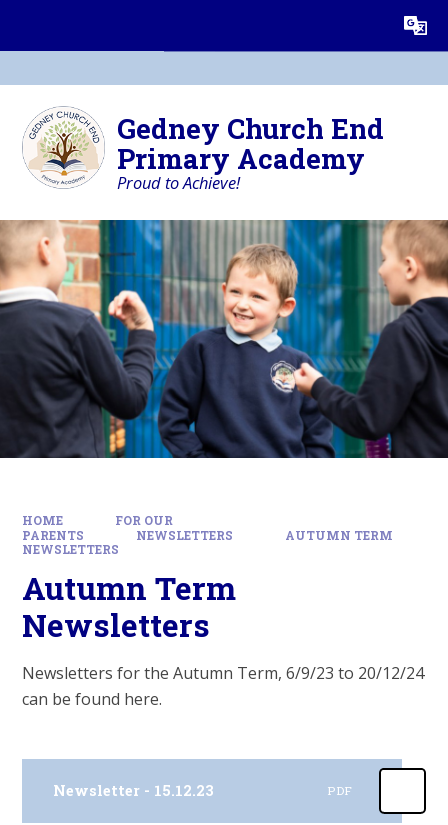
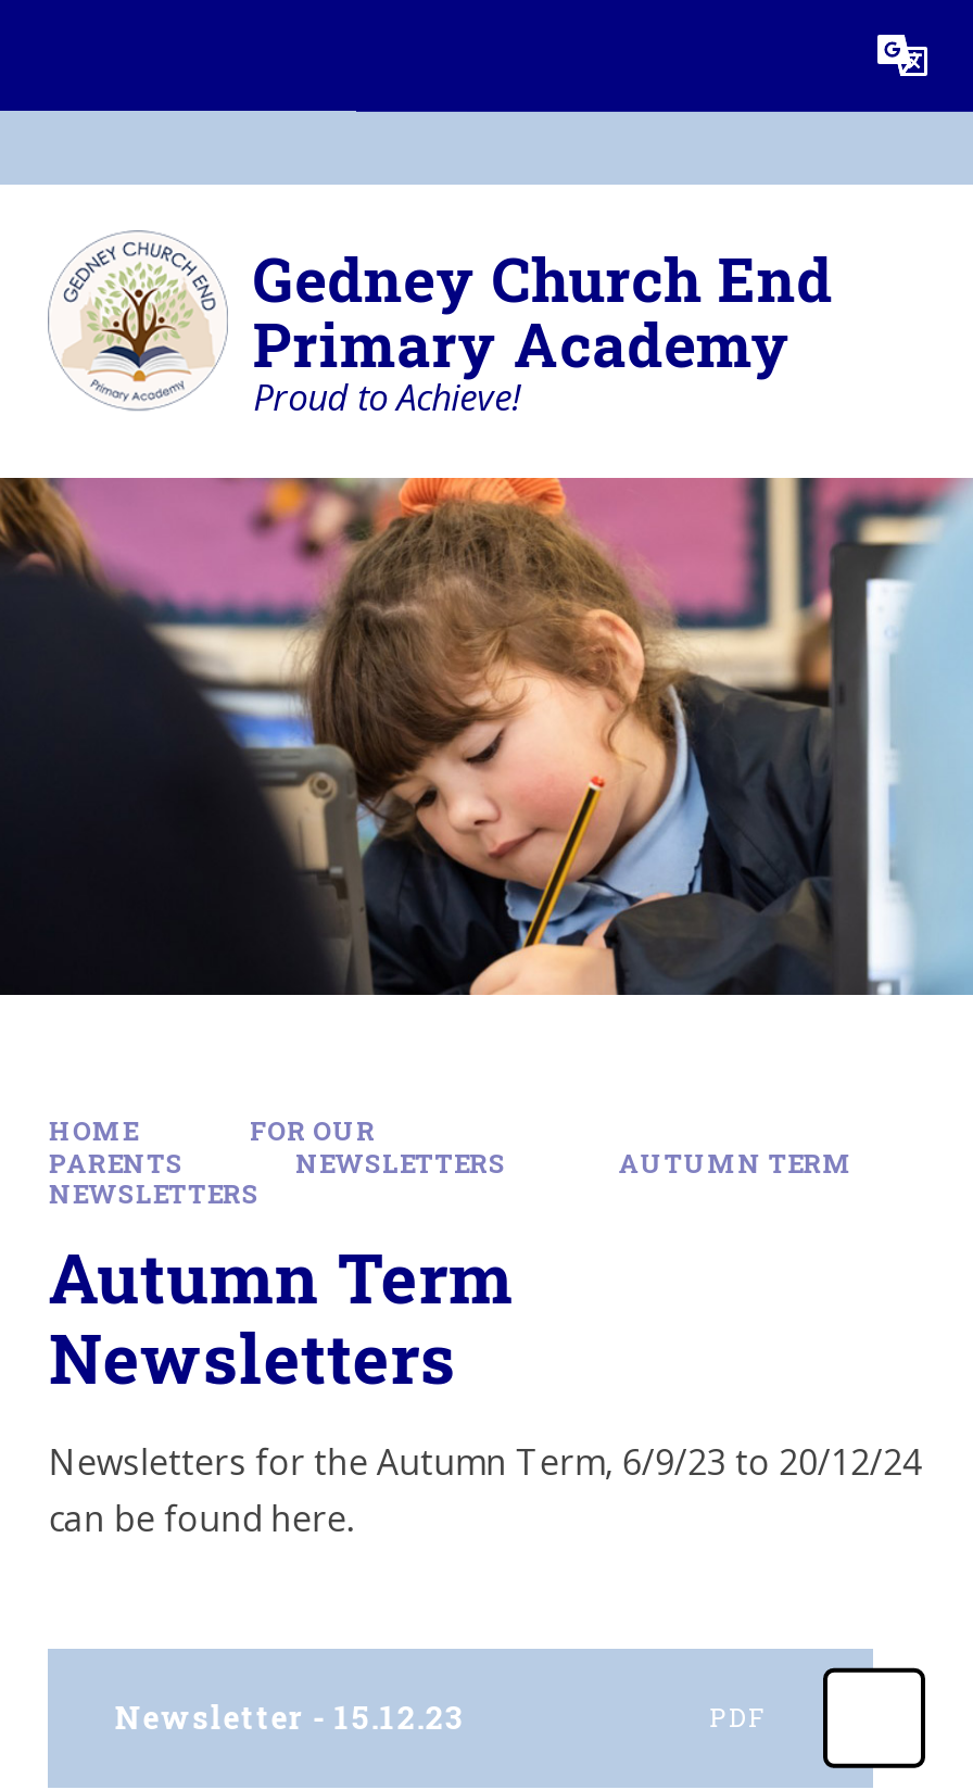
- [image]
+ [image]
